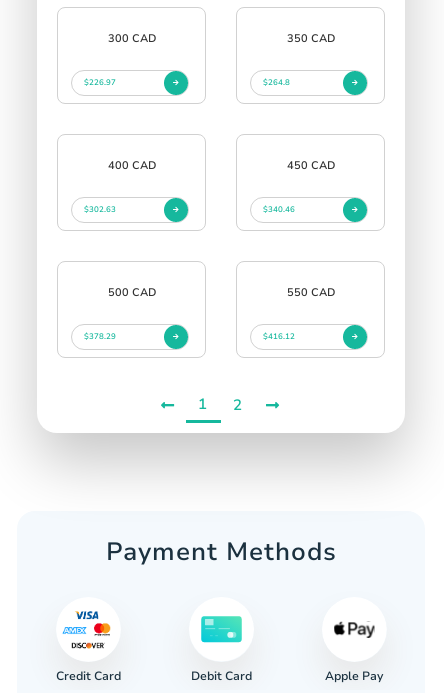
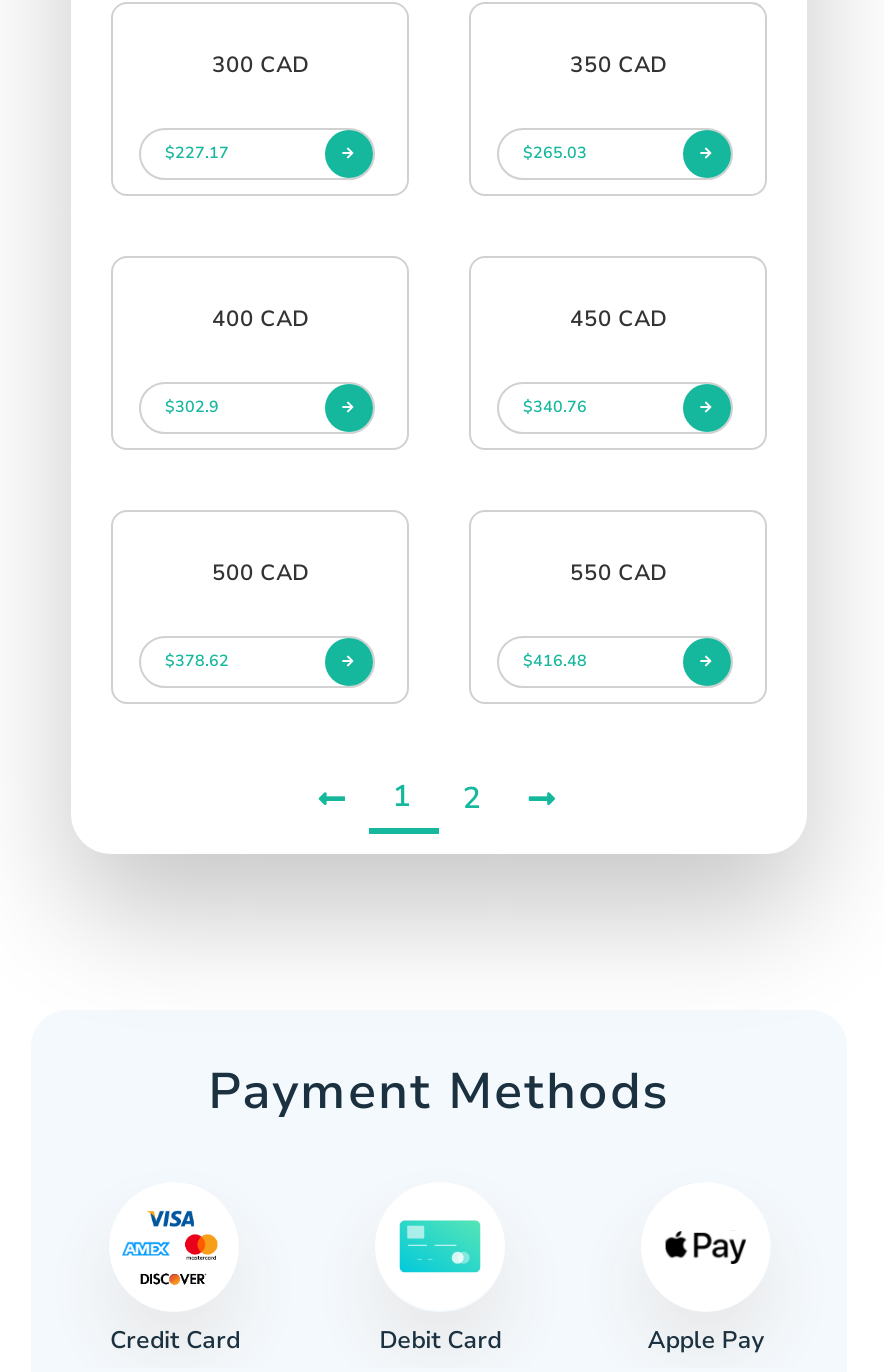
- $226.97
+ $227.17

- $264.8
+ $265.03

- $302.63
+ $302.9

- $340.46
+ $340.76

- $378.29
+ $378.62

- $416.12
+ $416.48
